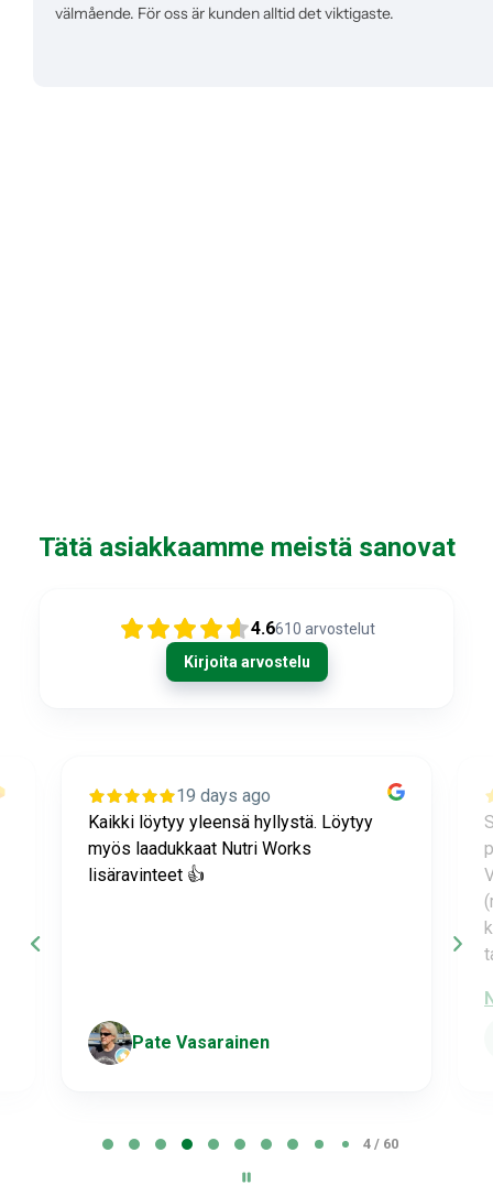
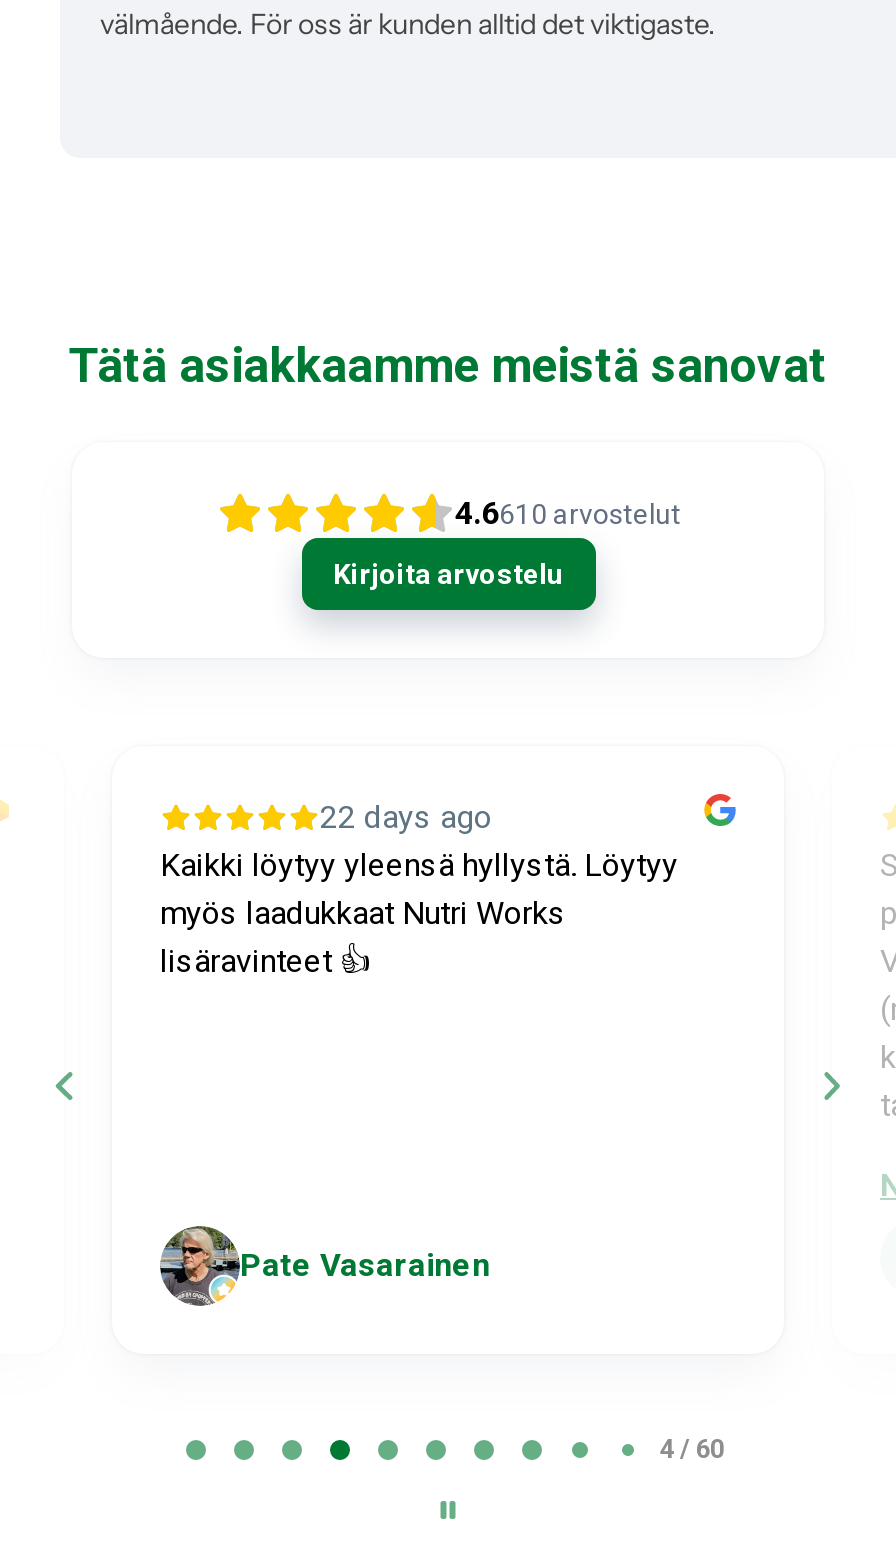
- 19 days ago
+ 22 days ago
